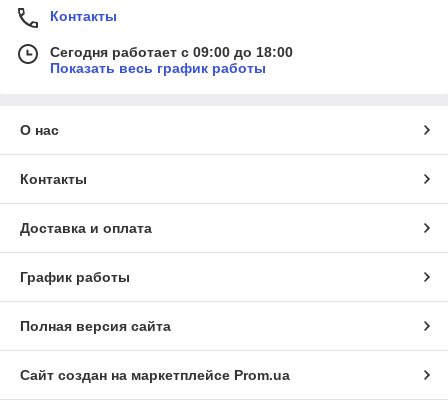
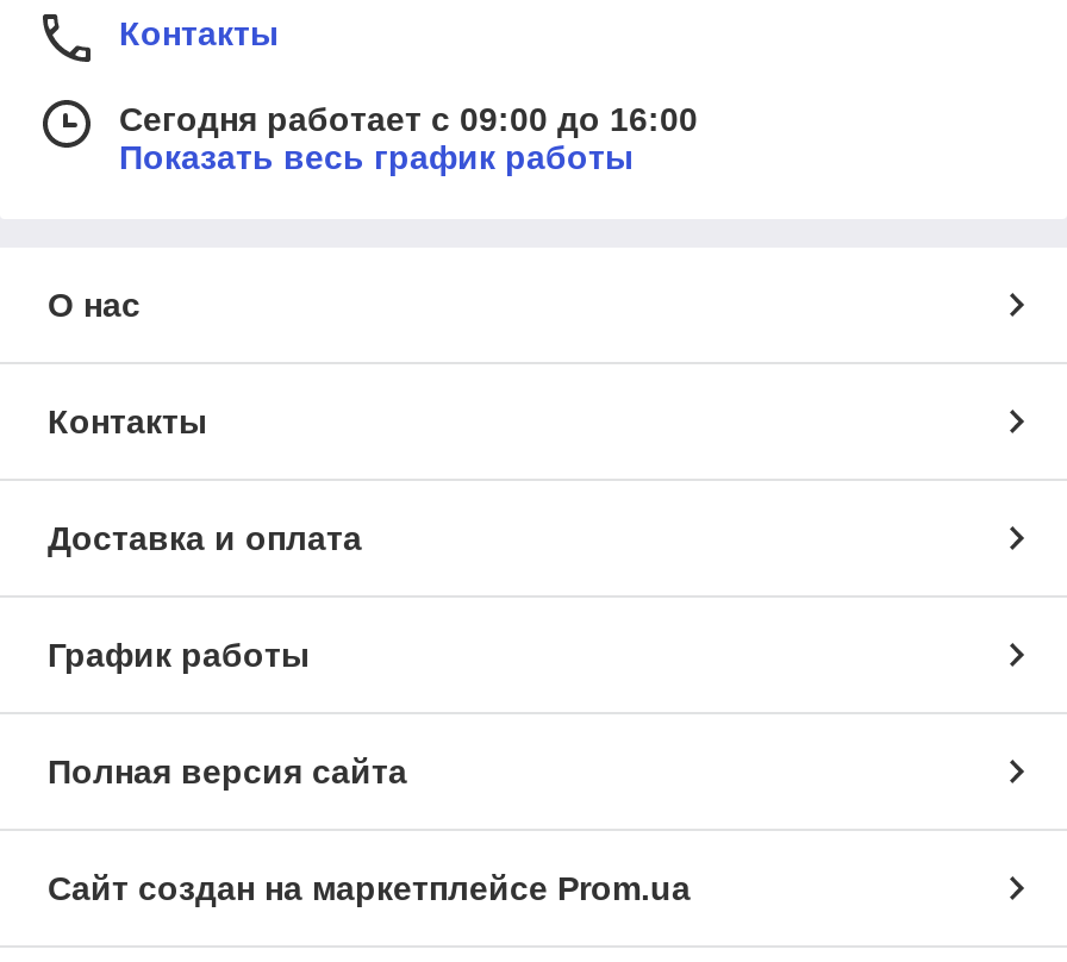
- Сегодня работает с 09:00 до 18:00
+ Сегодня работает с 09:00 до 16:00
